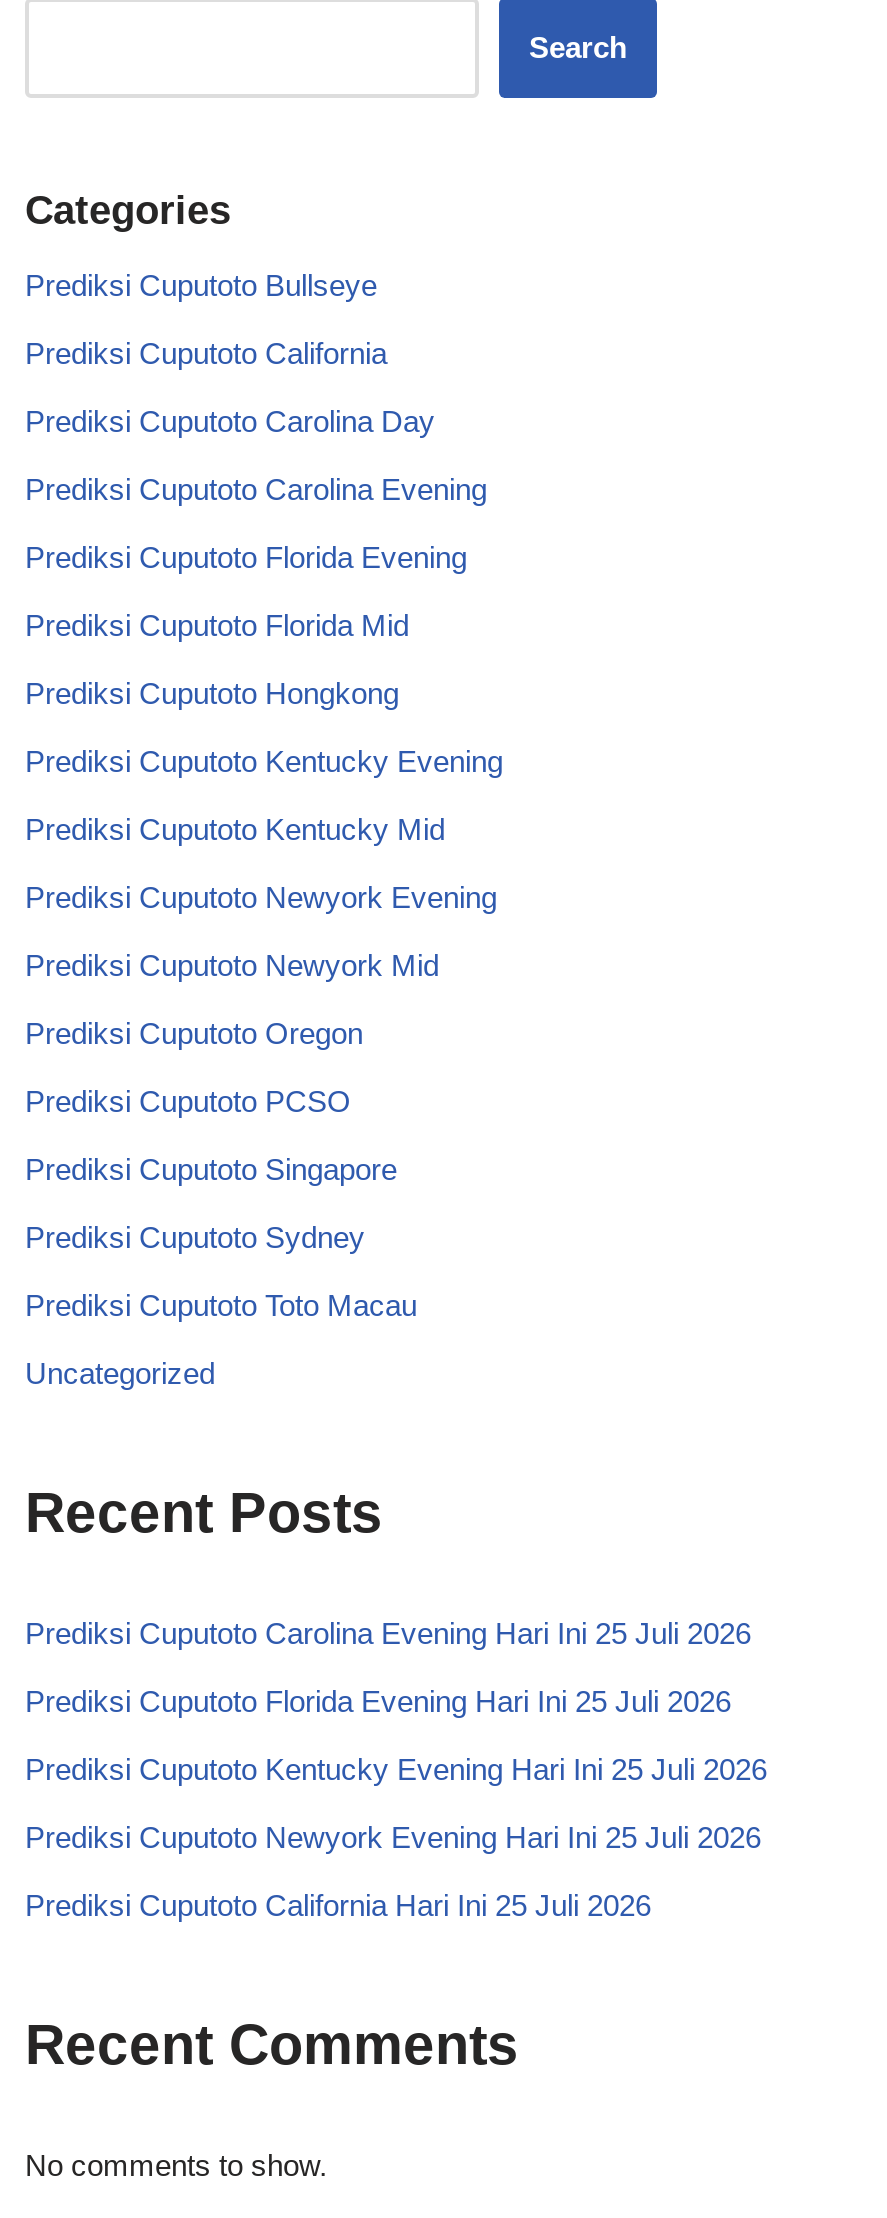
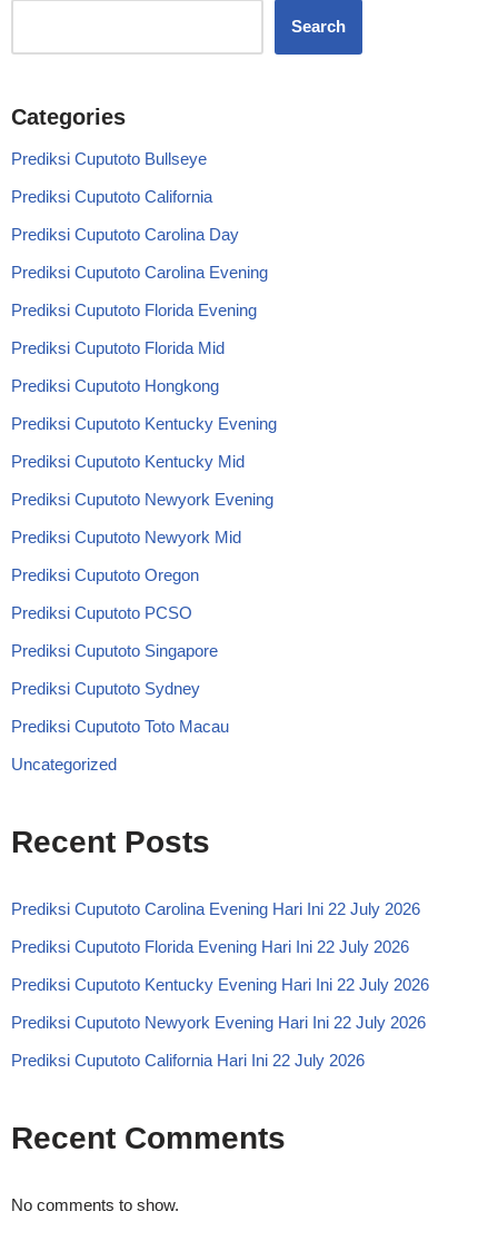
- Prediksi Cuputoto Carolina Evening Hari Ini 25 Juli 2026
+ Prediksi Cuputoto Carolina Evening Hari Ini 22 July 2026

- Prediksi Cuputoto Florida Evening Hari Ini 25 Juli 2026
+ Prediksi Cuputoto Florida Evening Hari Ini 22 July 2026

- Prediksi Cuputoto Kentucky Evening Hari Ini 25 Juli 2026
+ Prediksi Cuputoto Kentucky Evening Hari Ini 22 July 2026

- Prediksi Cuputoto Newyork Evening Hari Ini 25 Juli 2026
+ Prediksi Cuputoto Newyork Evening Hari Ini 22 July 2026

- Prediksi Cuputoto California Hari Ini 25 Juli 2026
+ Prediksi Cuputoto California Hari Ini 22 July 2026
